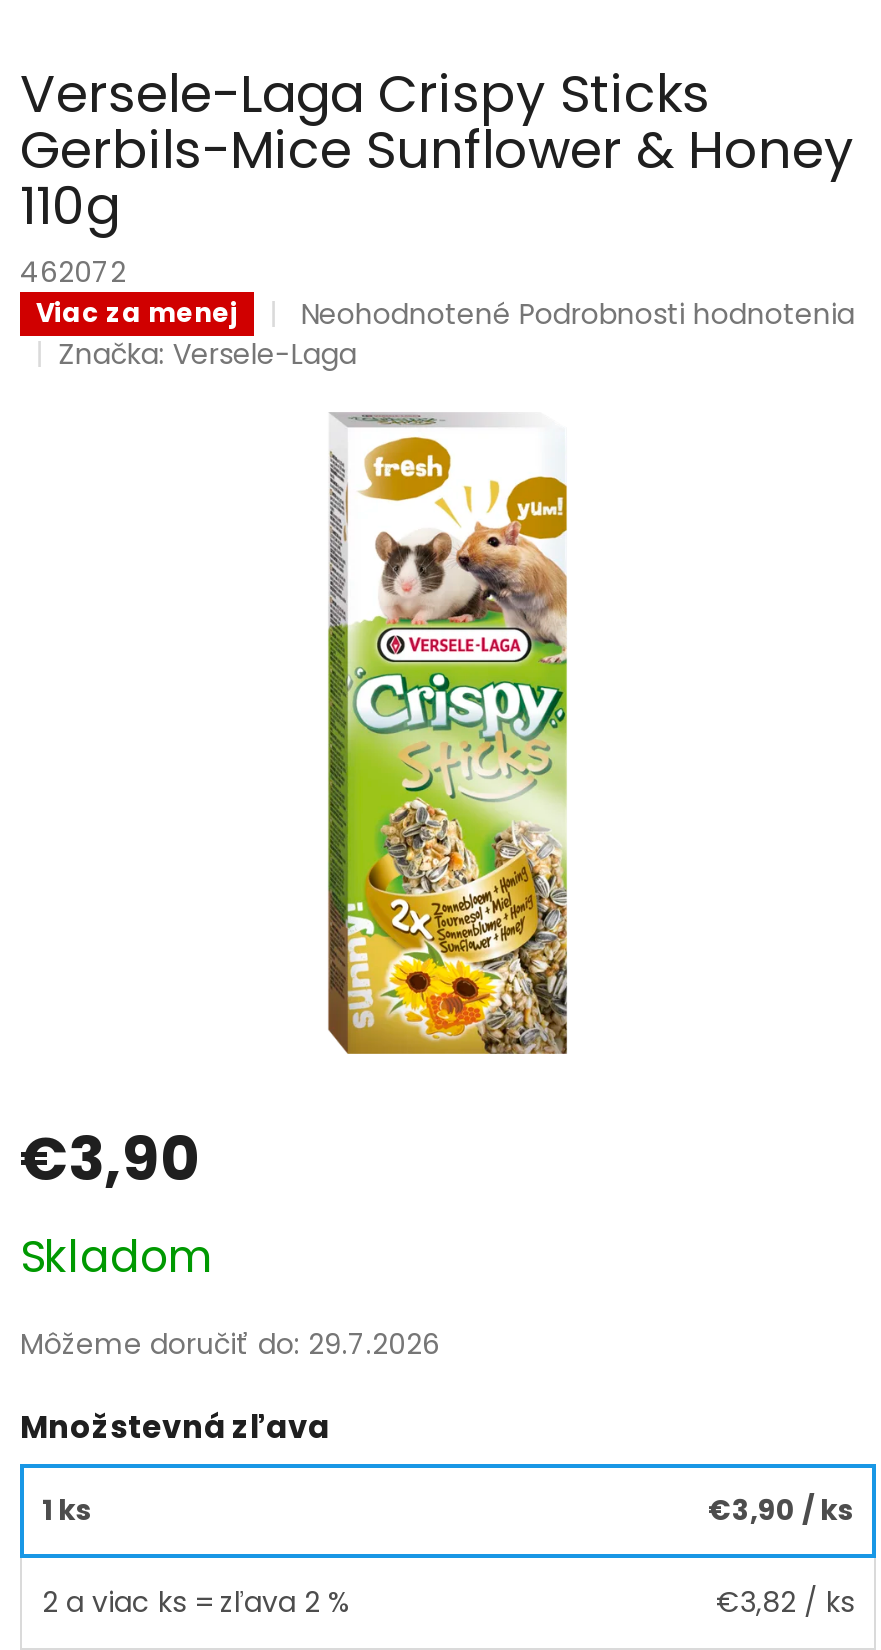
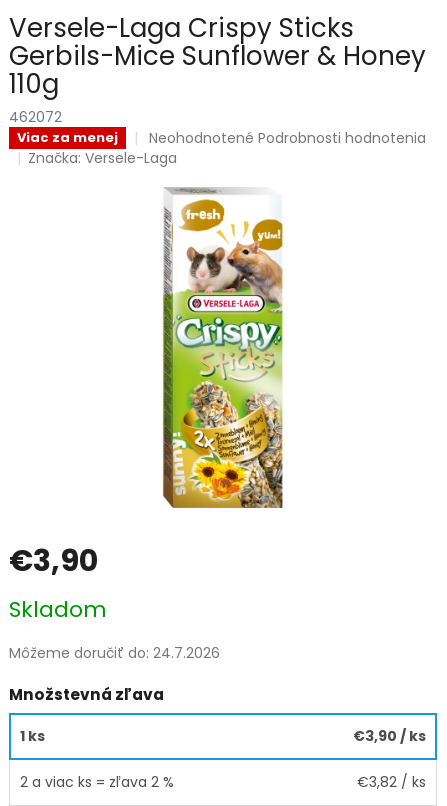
- Môžeme doručiť do: 29.7.2026
+ Môžeme doručiť do: 24.7.2026
